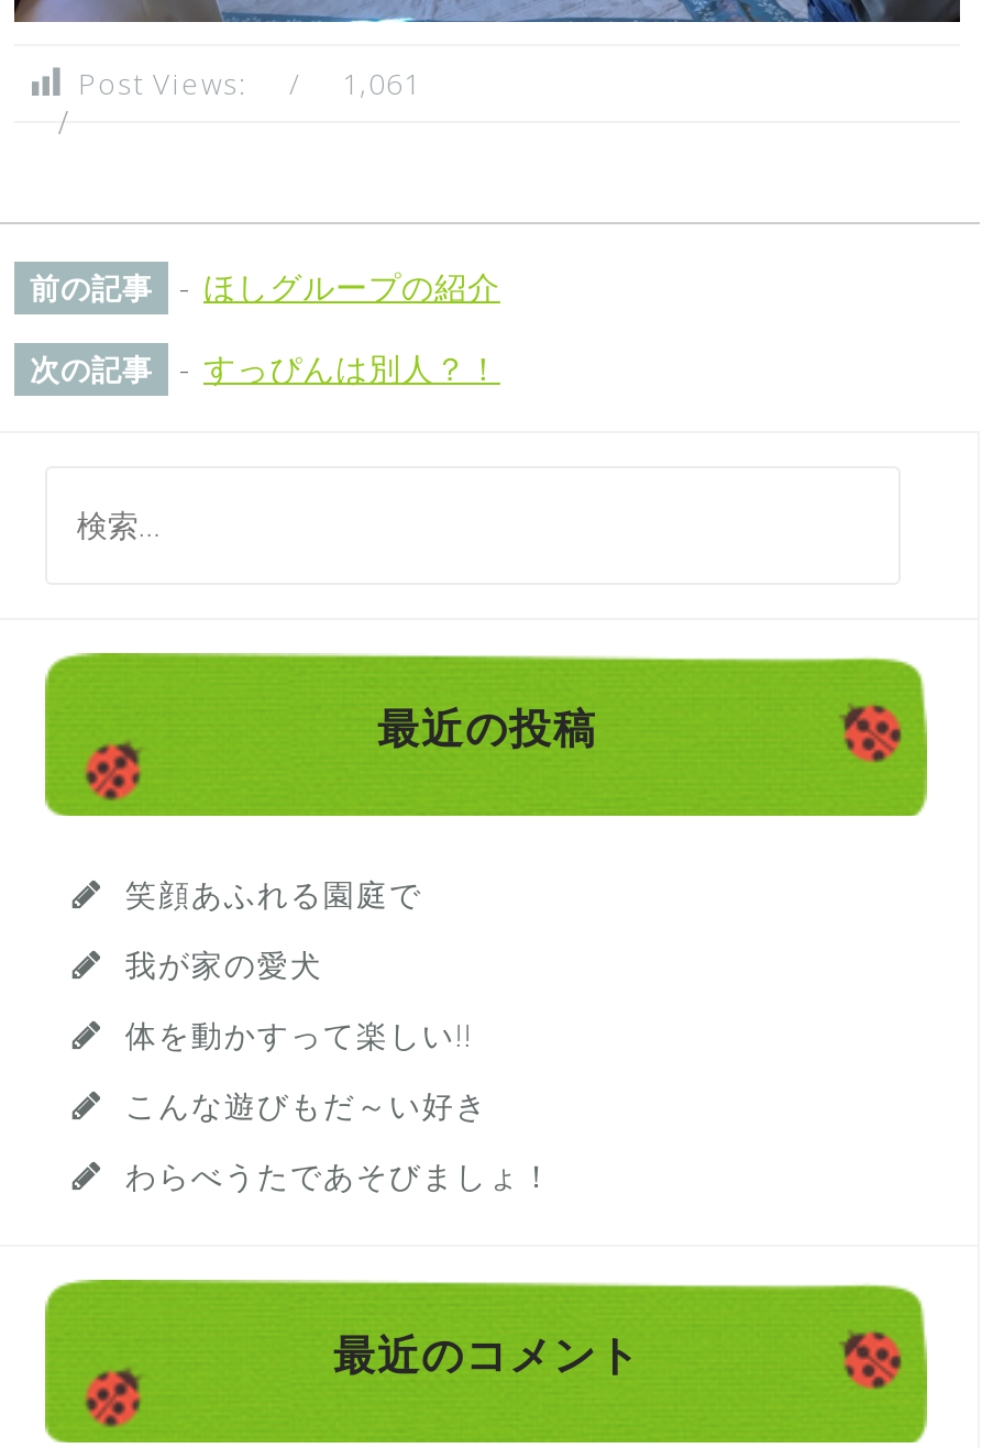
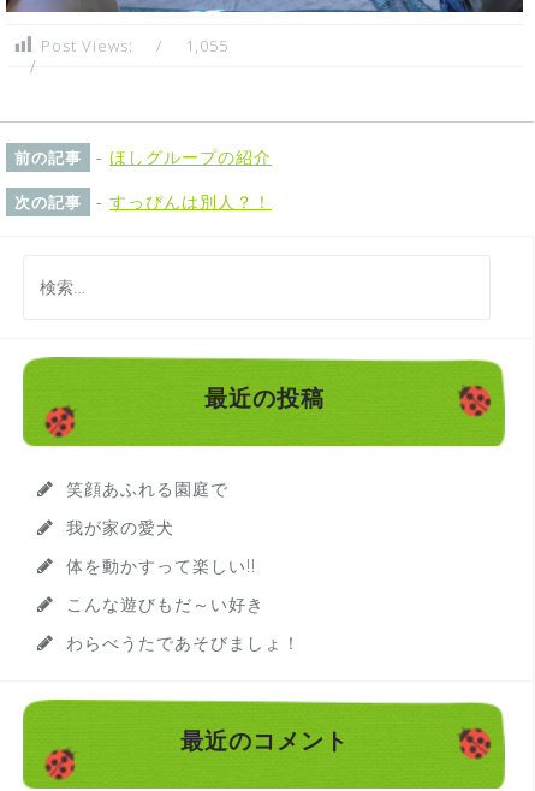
- 1,061
+ 1,055
